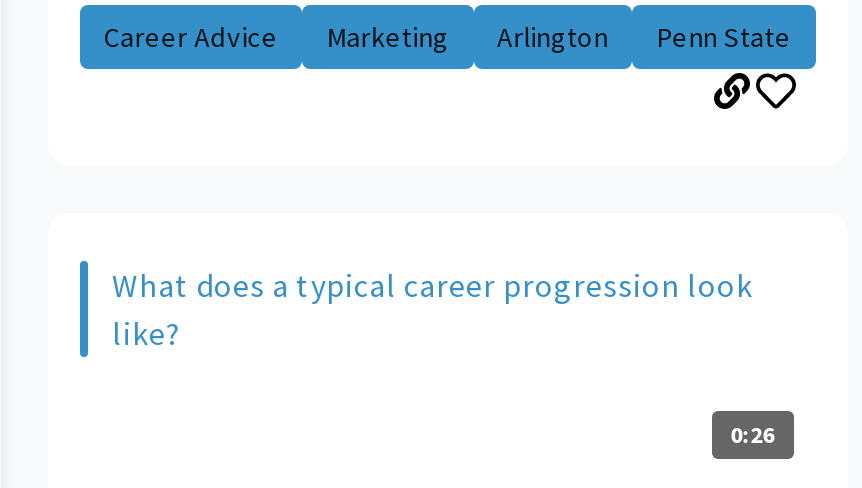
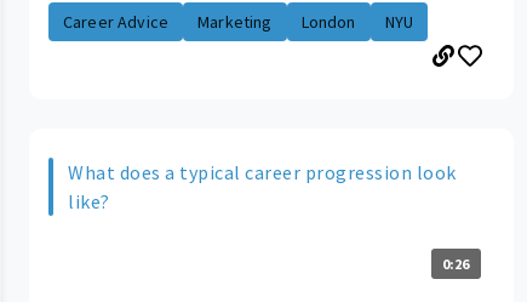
- Arlington
- Penn State
+ London
+ NYU
